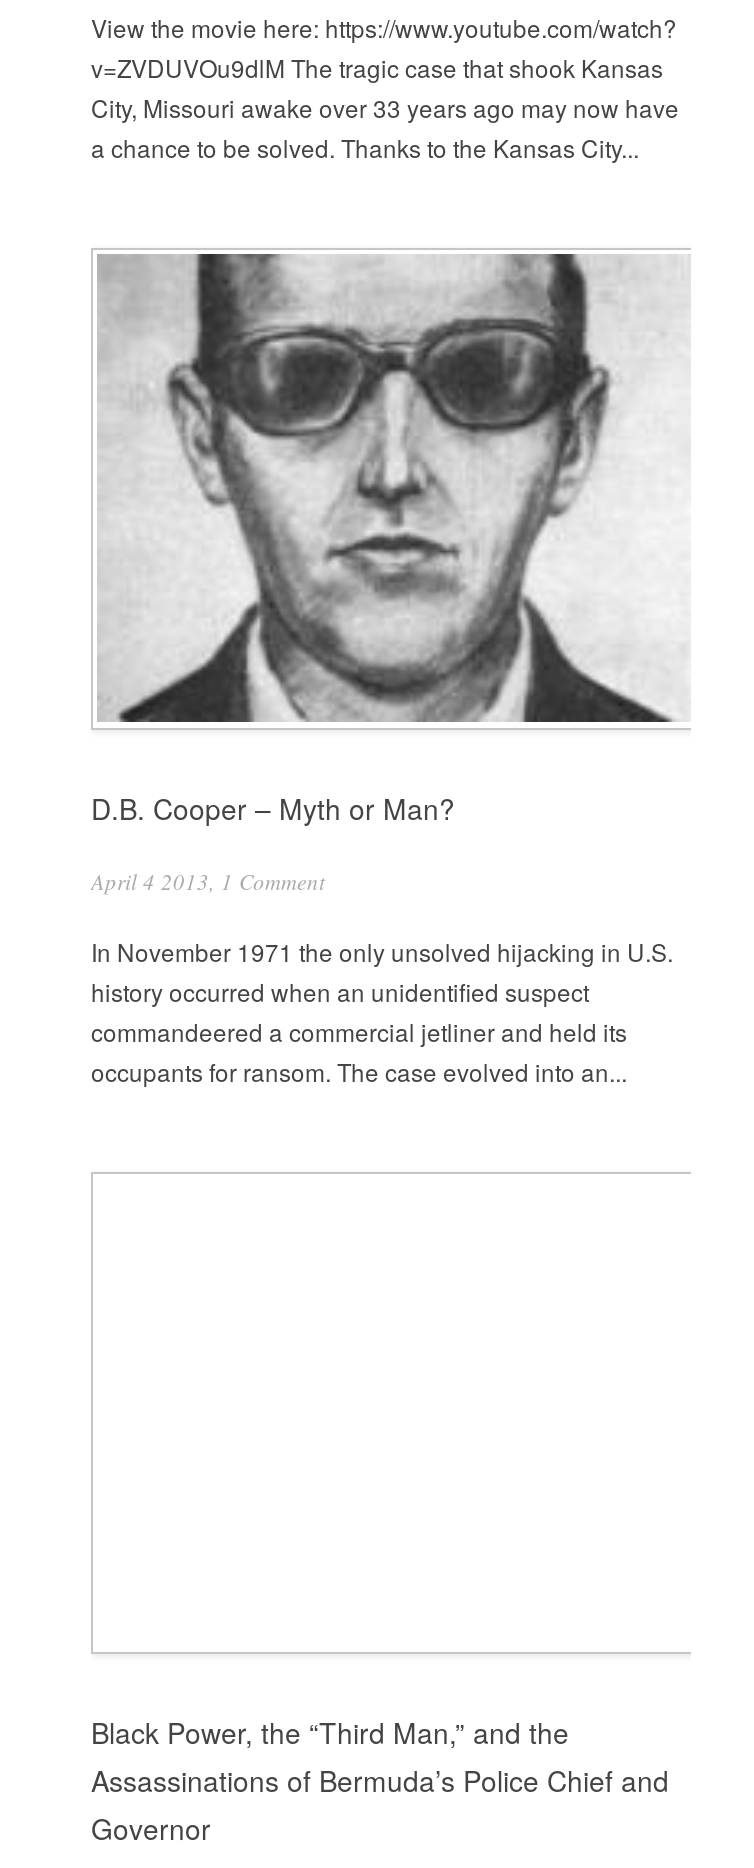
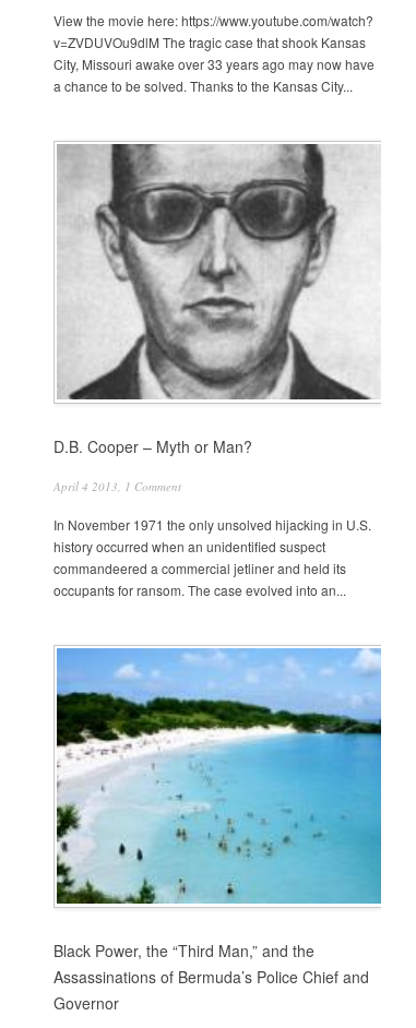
+ [image]
